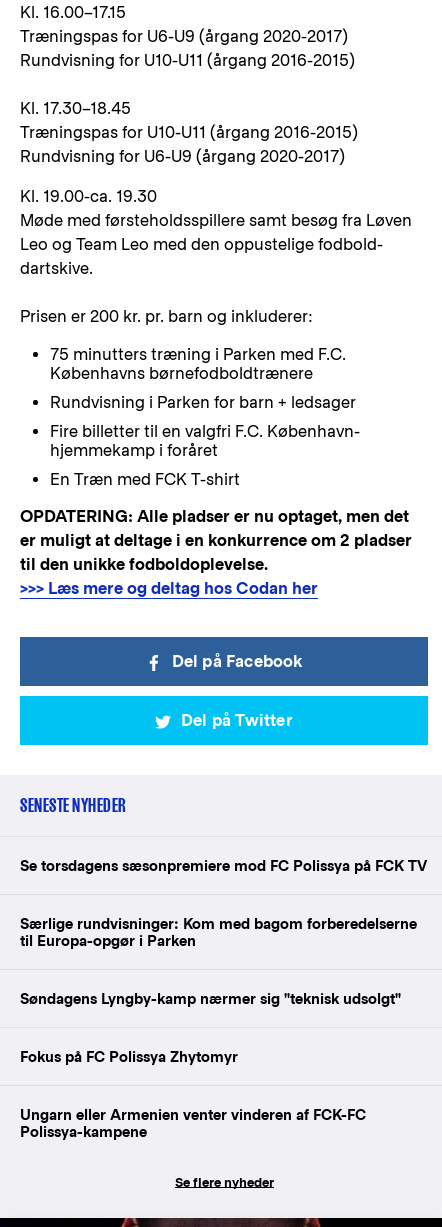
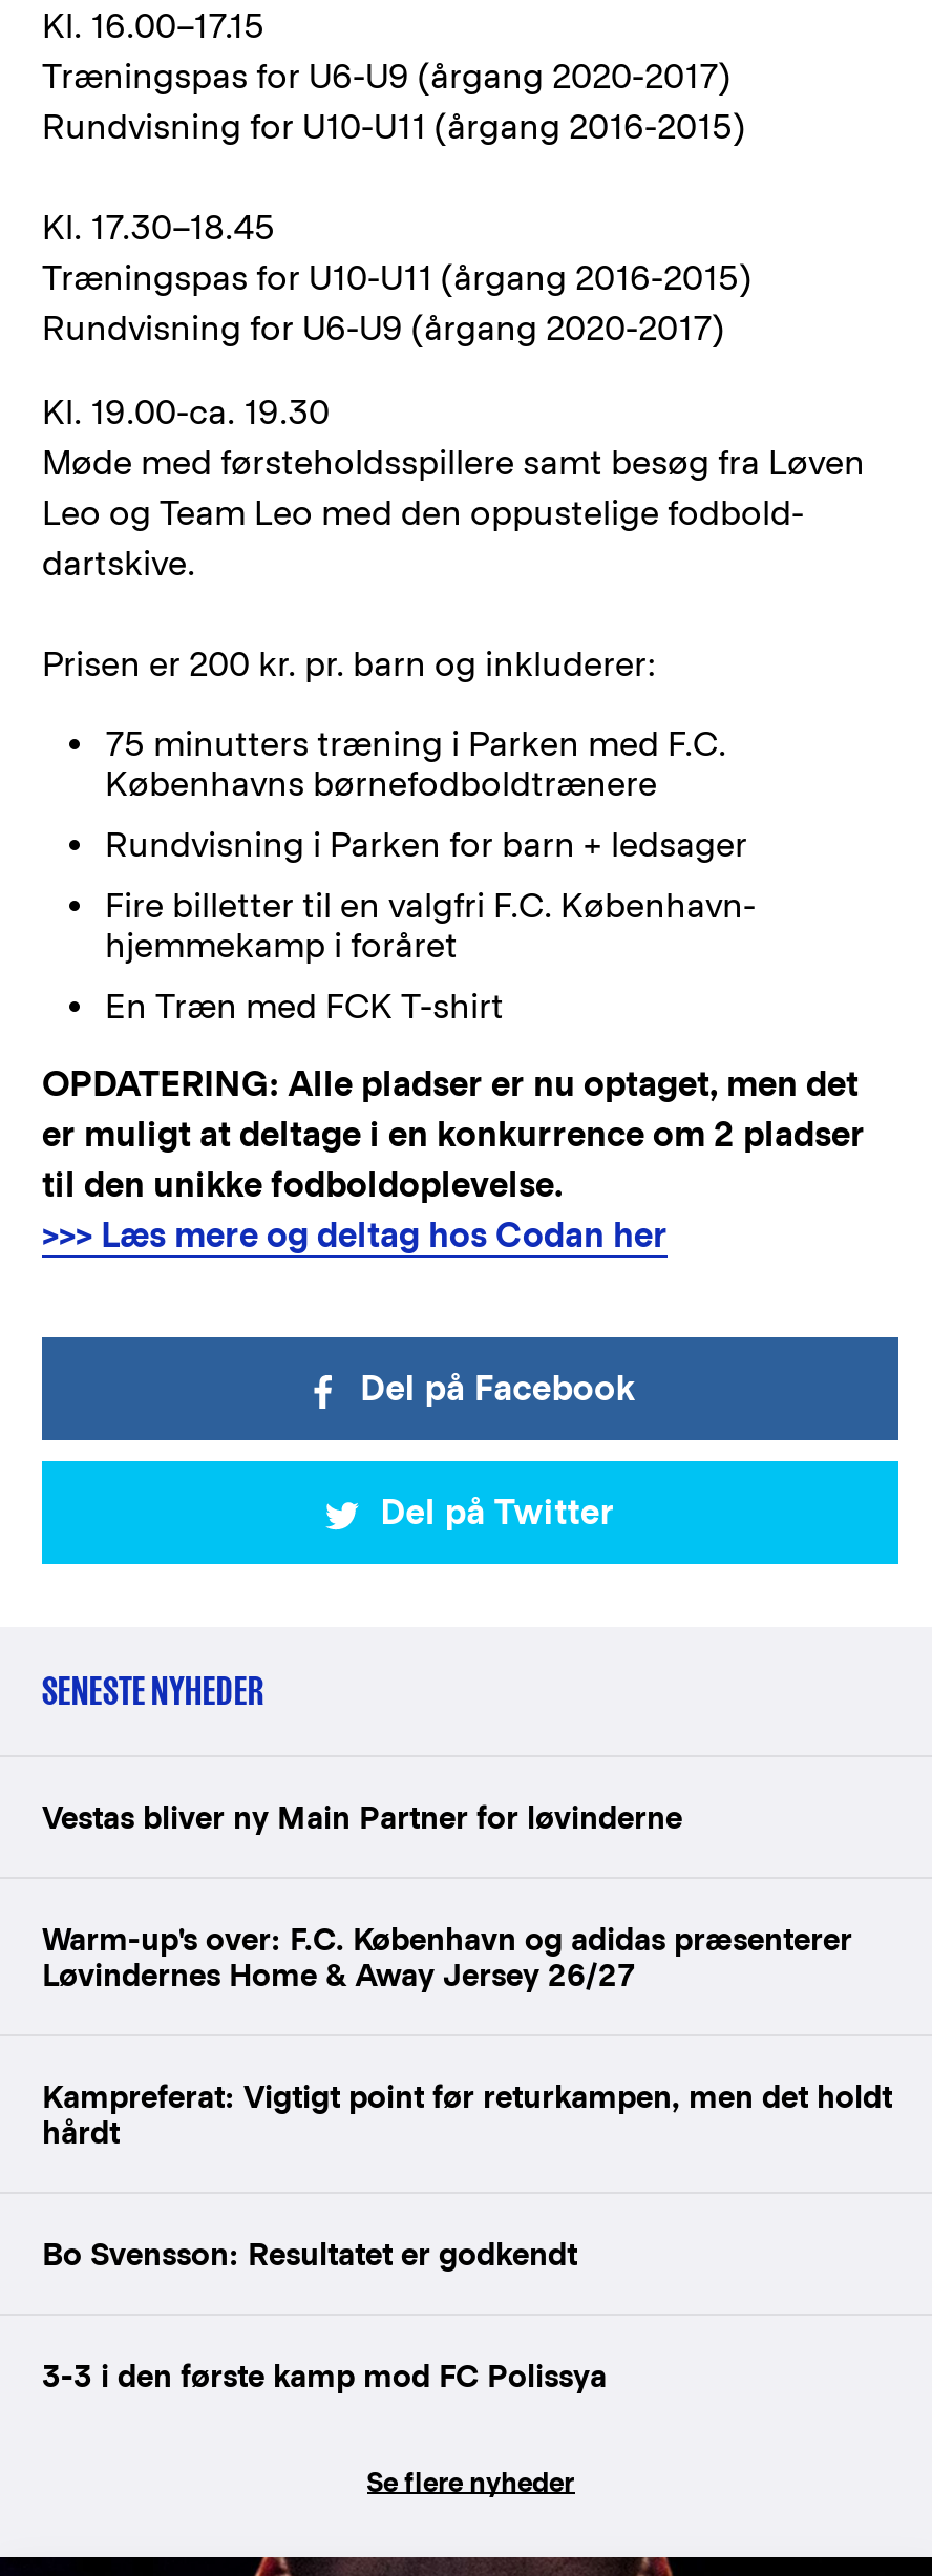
- Se torsdagens sæsonpremiere mod FC Polissya på FCK TV
+ Vestas bliver ny Main Partner for løvinderne

- Særlige rundvisninger: Kom med bagom forberedelserne
- til Europa-opgør i Parken
+ Warm-up's over: F.C. København og adidas præsenterer
+ Løvindernes Home & Away Jersey 26/27

- Søndagens Lyngby-kamp nærmer sig "teknisk udsolgt"
+ Kampreferat: Vigtigt point før returkampen, men det holdt
+ hårdt

- Fokus på FC Polissya Zhytomyr
+ Bo Svensson: Resultatet er godkendt

- Ungarn eller Armenien venter vinderen af FCK-FC
- Polissya-kampene
+ 3-3 i den første kamp mod FC Polissya
